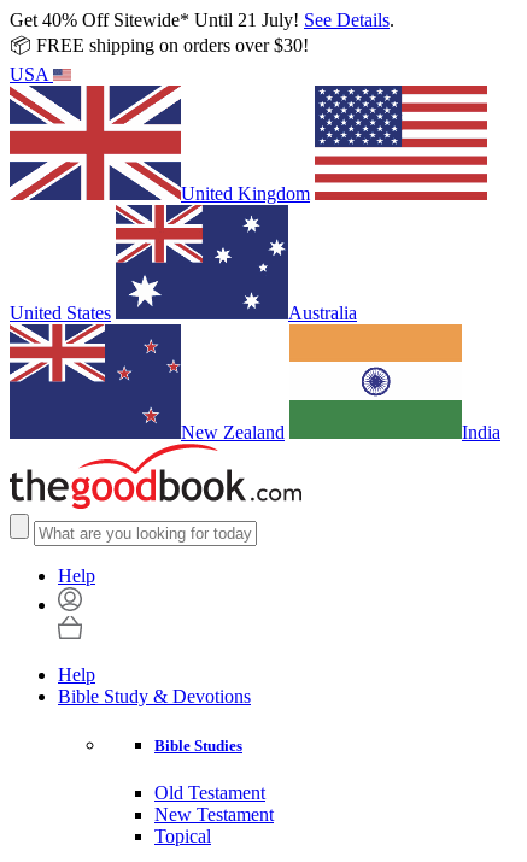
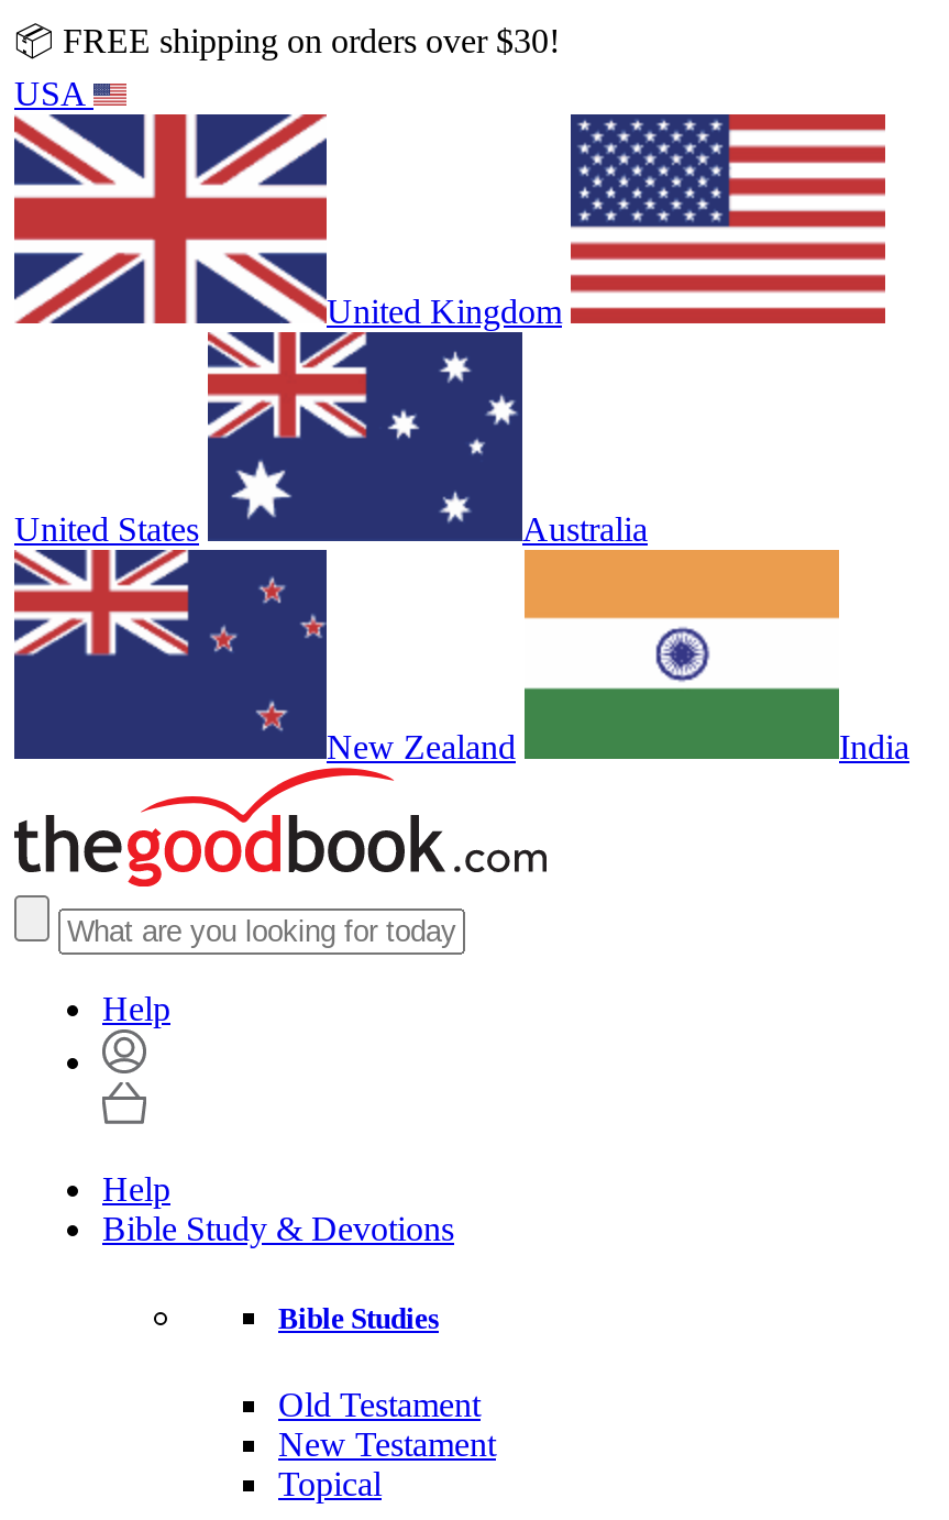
- Get 40% Off Sitewide* Until 21 July! See Details.
